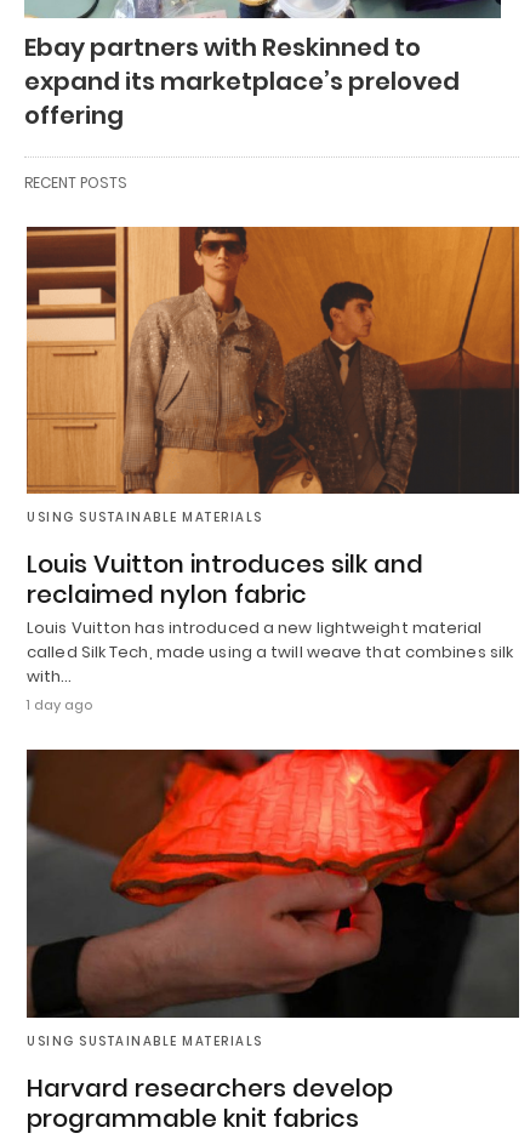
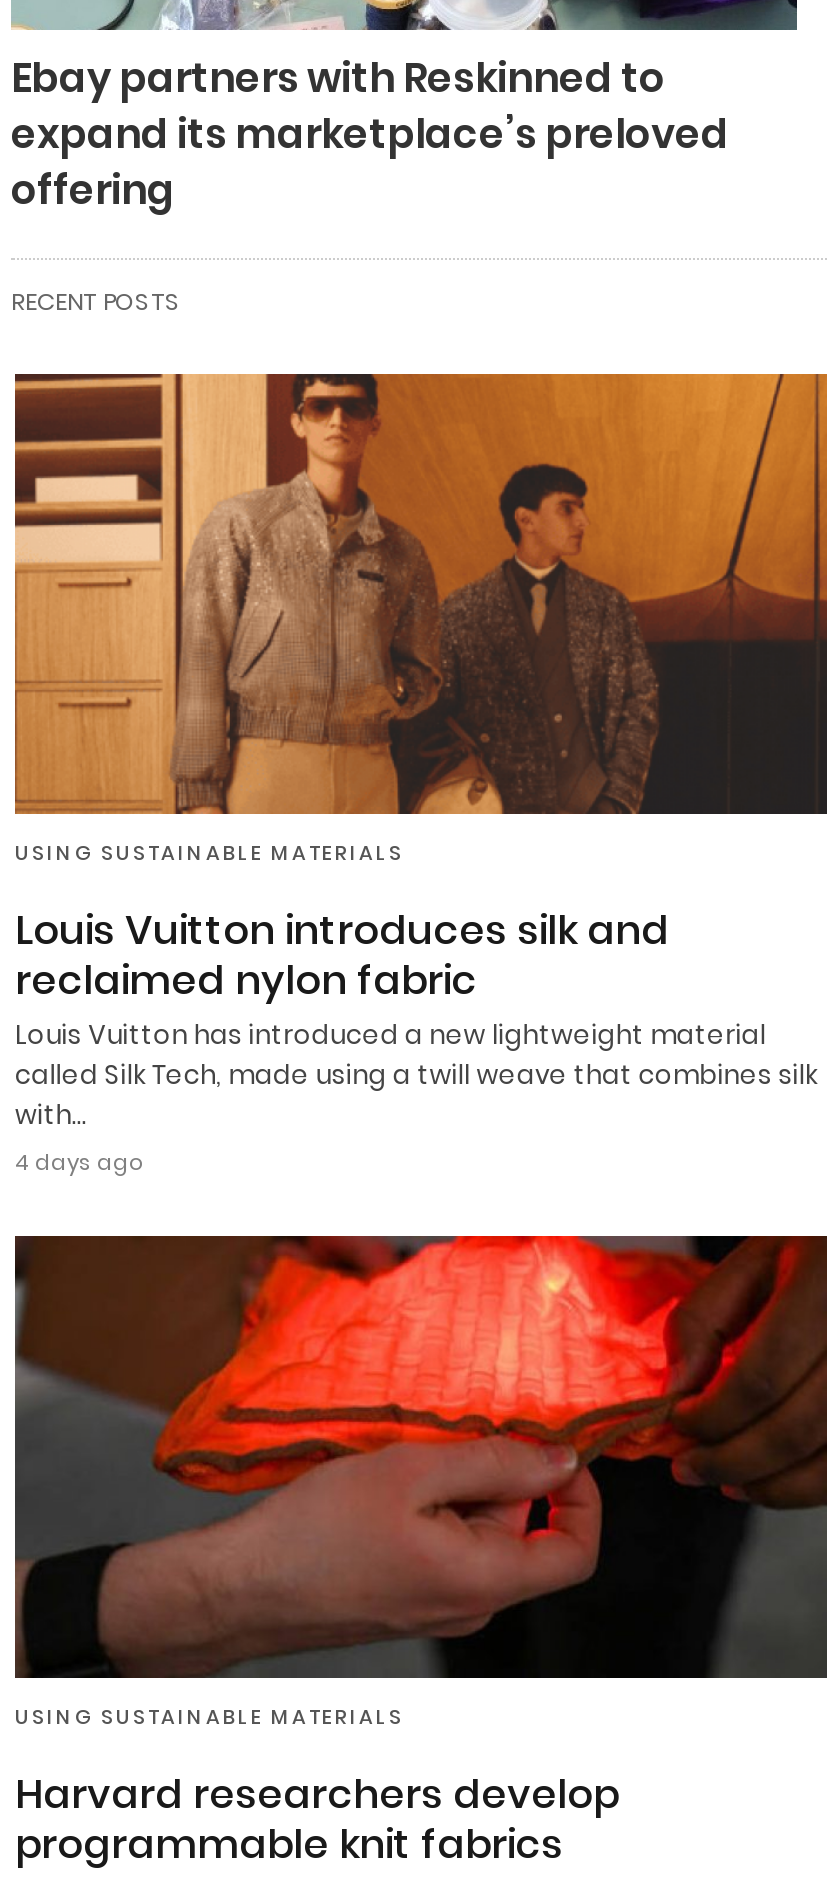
- 1 day ago
+ 4 days ago
